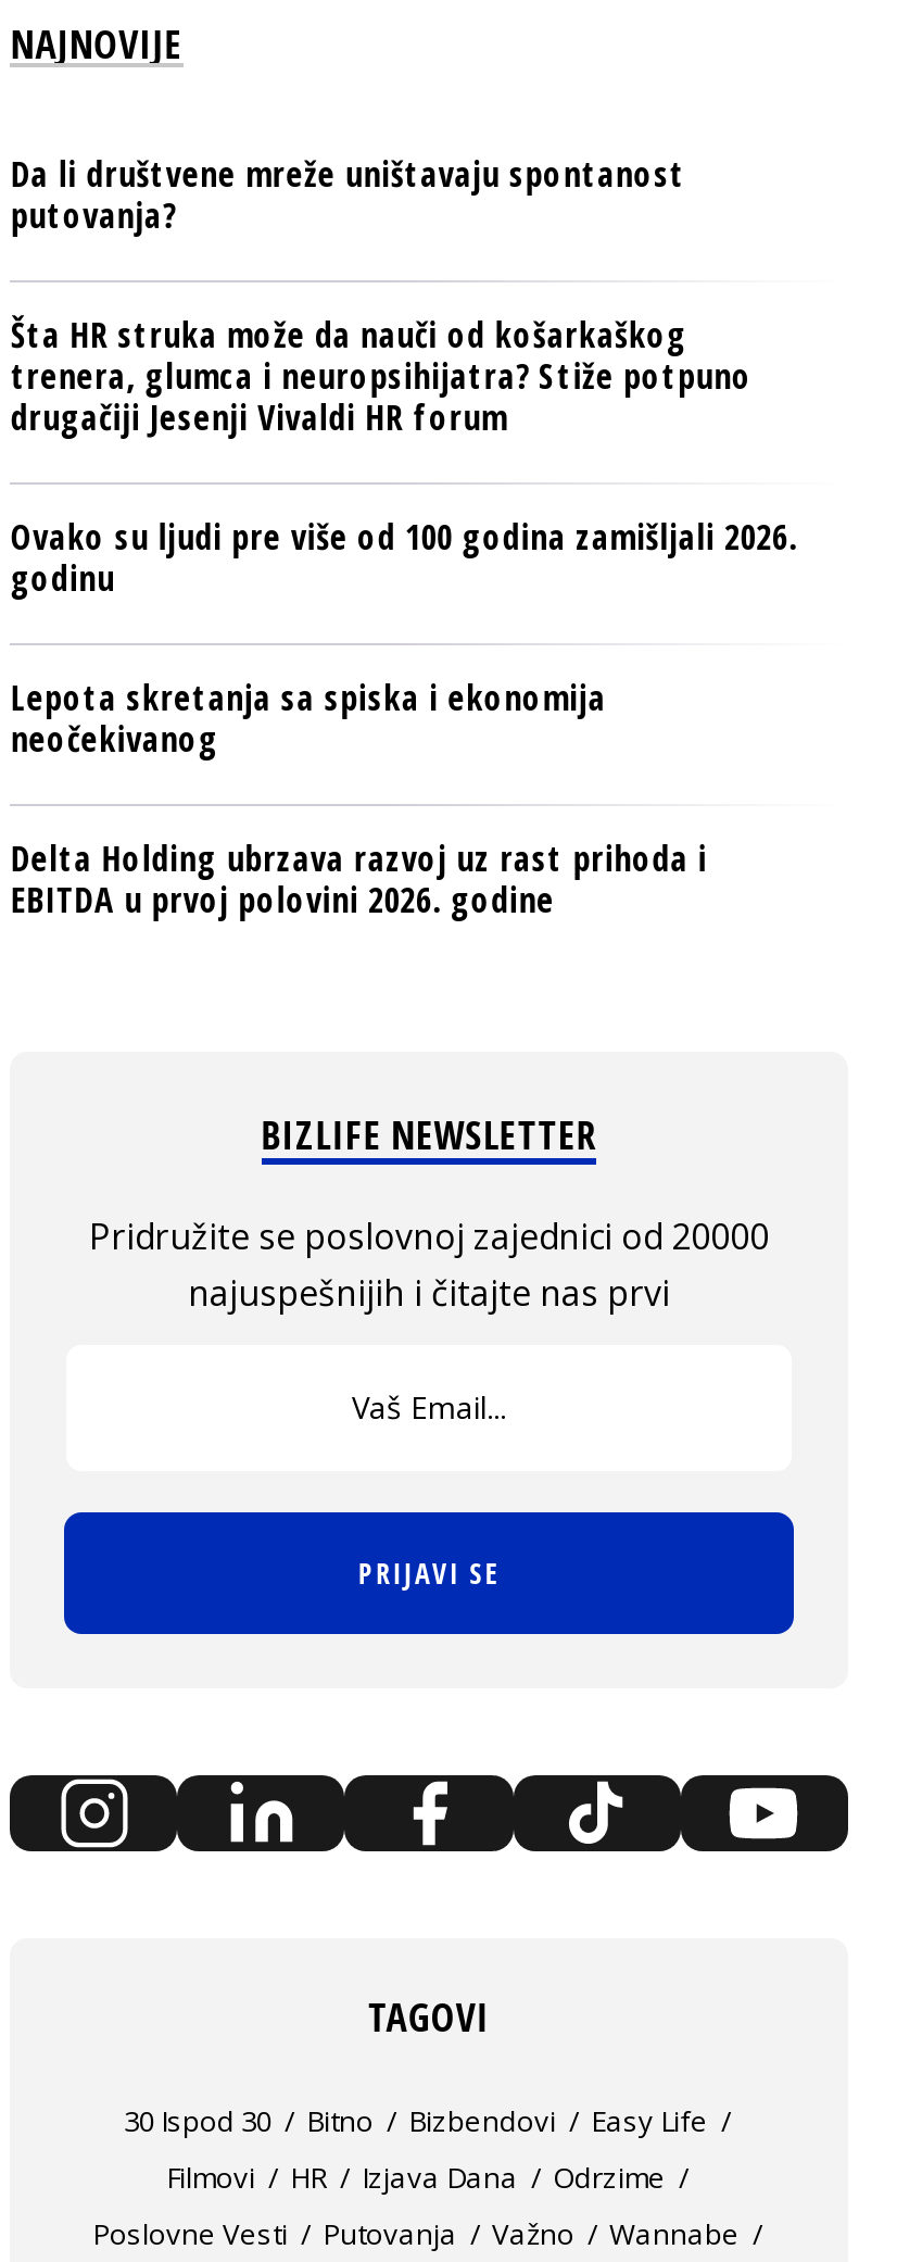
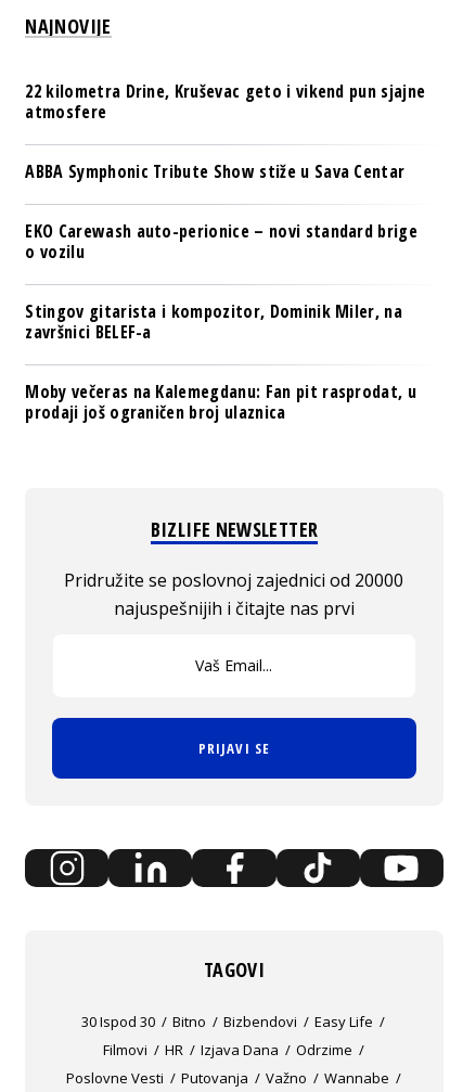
- Da li društvene mreže uništavaju spontanost
- putovanja?
+ 22 kilometra Drine, Kruševac geto i vikend pun sjajne
+ atmosfere

- Šta HR struka može da nauči od košarkaškog
- trenera, glumca i neuropsihijatra? Stiže potpuno
- drugačiji Jesenji Vivaldi HR forum
+ ABBA Symphonic Tribute Show stiže u Sava Centar

- Ovako su ljudi pre više od 100 godina zamišljali 2026.
- godinu
+ EKO Carewash auto-perionice – novi standard brige
+ o vozilu

- Lepota skretanja sa spiska i ekonomija
- neočekivanog
+ Stingov gitarista i kompozitor, Dominik Miler, na
+ završnici BELEF-a

- Delta Holding ubrzava razvoj uz rast prihoda i
- EBITDA u prvoj polovini 2026. godine
+ Moby večeras na Kalemegdanu: Fan pit rasprodat, u
+ prodaji još ograničen broj ulaznica
